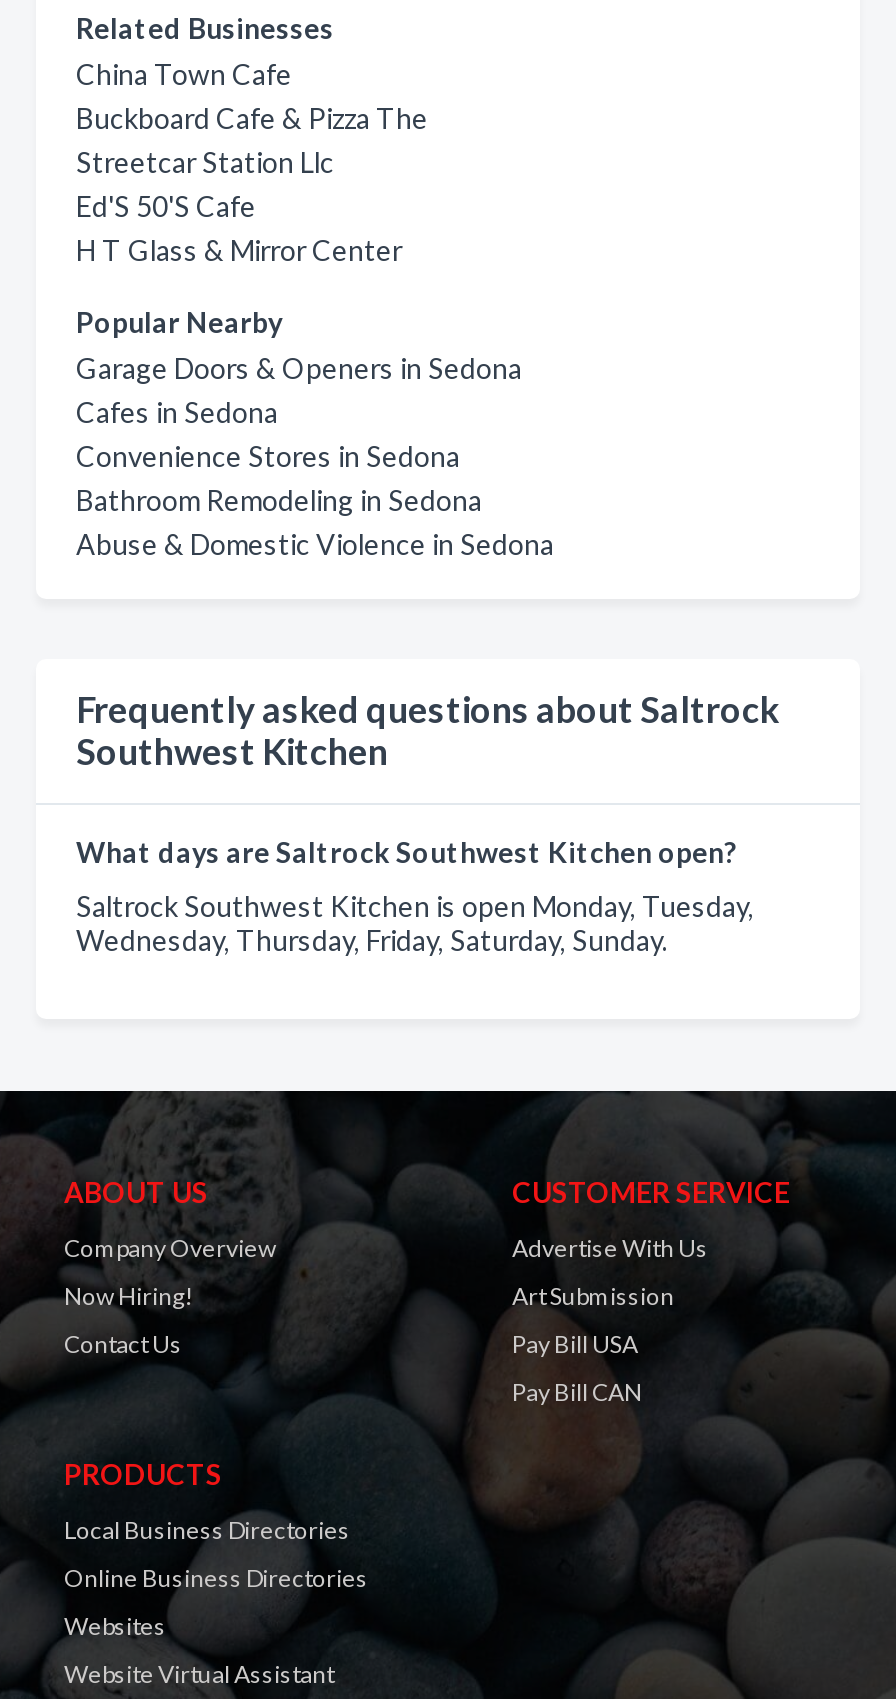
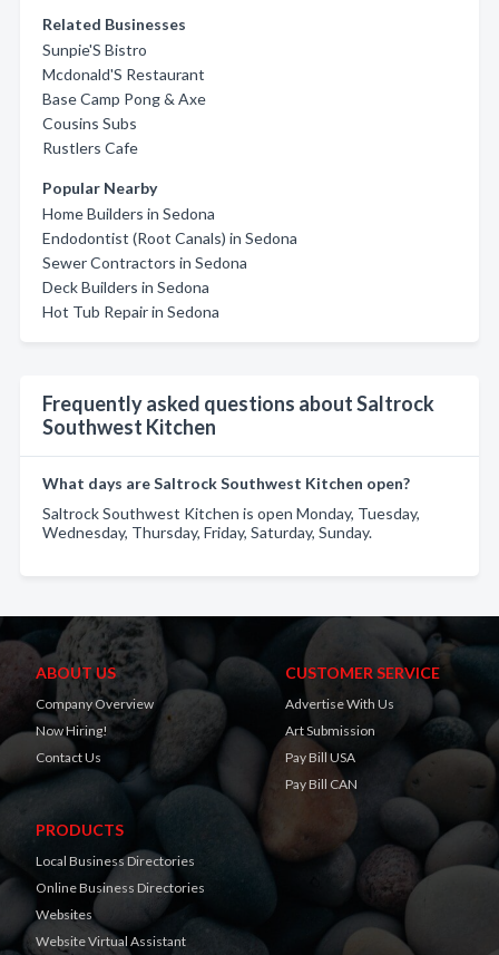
- China Town Cafe
- Buckboard Cafe & Pizza The
- Streetcar Station Llc
- Ed'S 50'S Cafe
- H T Glass & Mirror Center
+ Sunpie'S Bistro
+ Mcdonald'S Restaurant
+ Base Camp Pong & Axe
+ Cousins Subs
+ Rustlers Cafe

- Garage Doors & Openers in Sedona
- Cafes in Sedona
- Convenience Stores in Sedona
- Bathroom Remodeling in Sedona
- Abuse & Domestic Violence in Sedona
+ Home Builders in Sedona
+ Endodontist (Root Canals) in Sedona
+ Sewer Contractors in Sedona
+ Deck Builders in Sedona
+ Hot Tub Repair in Sedona
